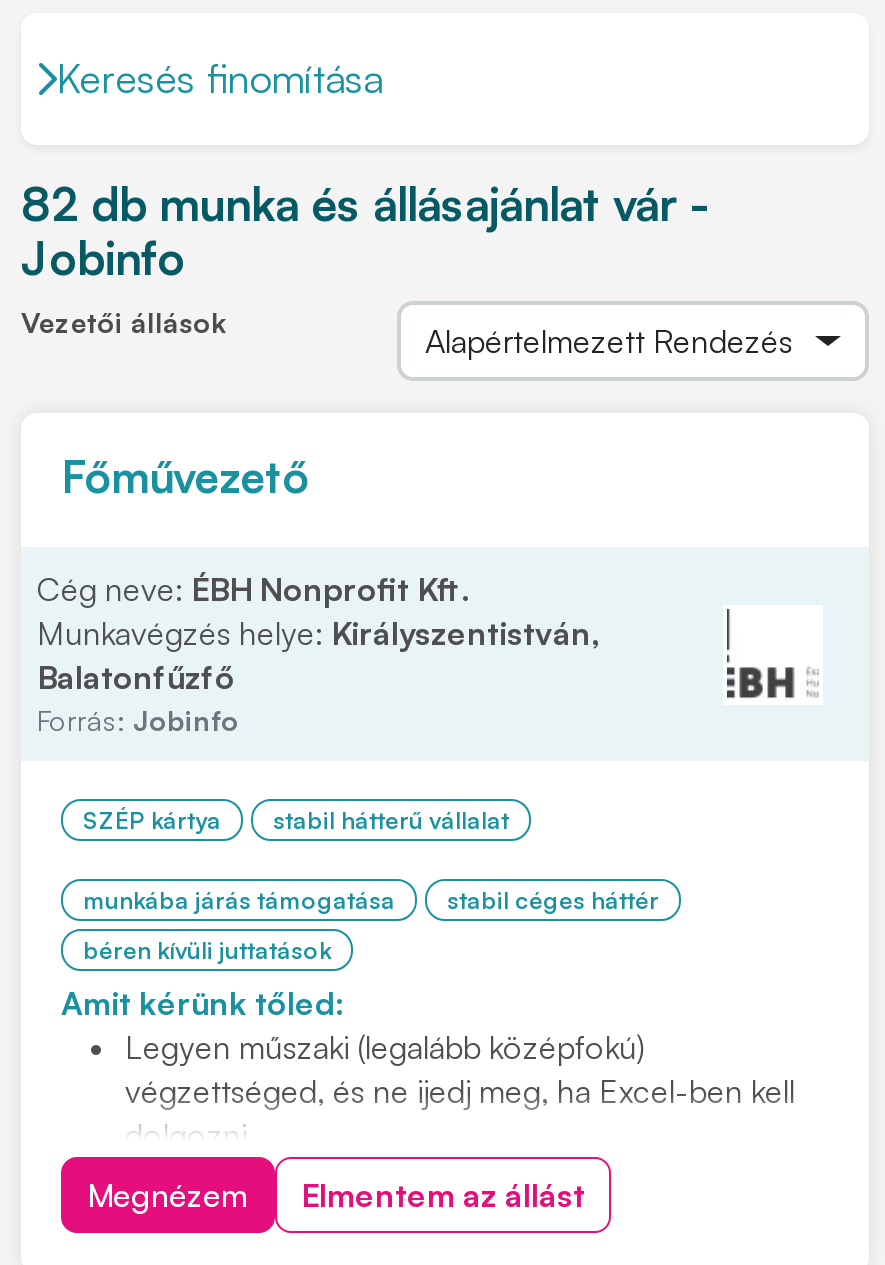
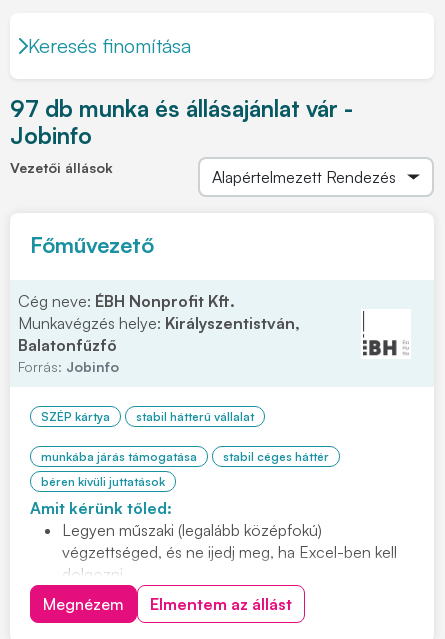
- 82 db munka és állásajánlat vár -
+ 97 db munka és állásajánlat vár -
